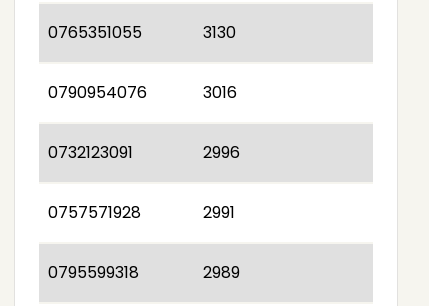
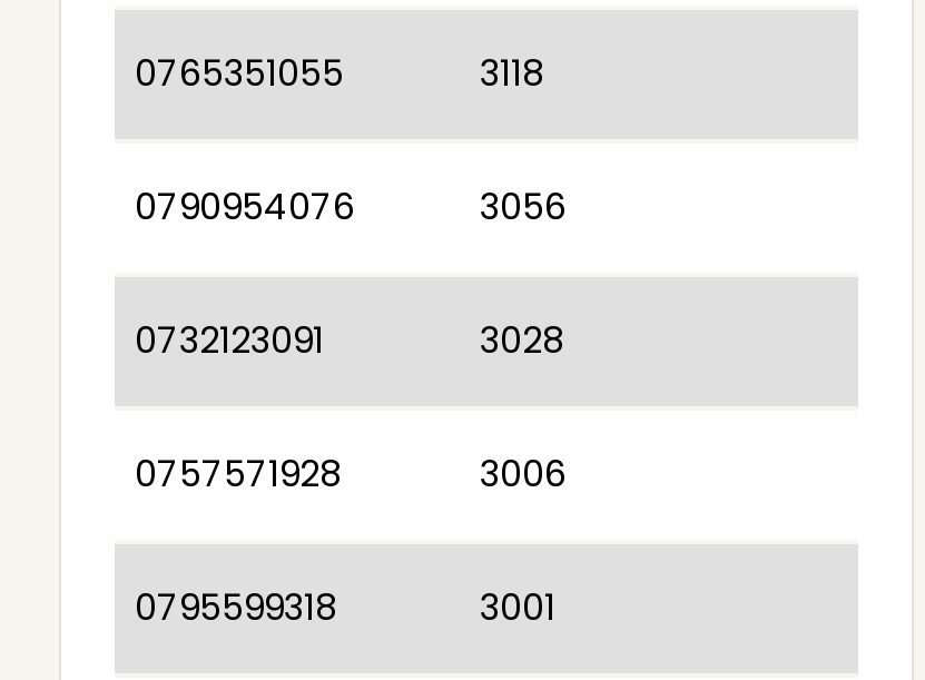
- 3130
+ 3118

- 3016
+ 3056

- 2996
+ 3028

- 2991
+ 3006

- 2989
+ 3001
